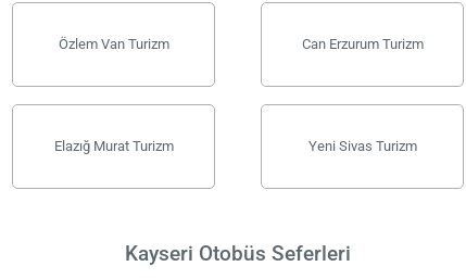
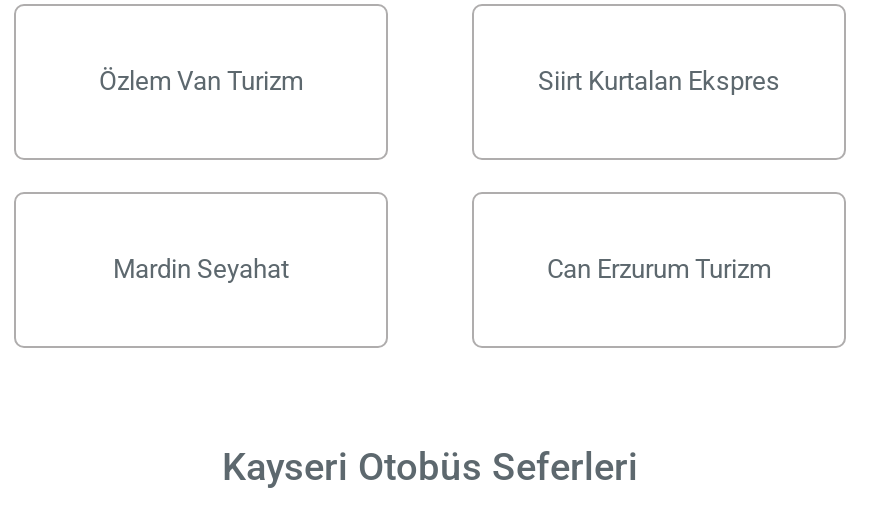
moved down: Can Erzurum Turizm

+ Mardin Seyahat

+ Siirt Kurtalan Ekspres

- Elazığ Murat Turizm
- Yeni Sivas Turizm
